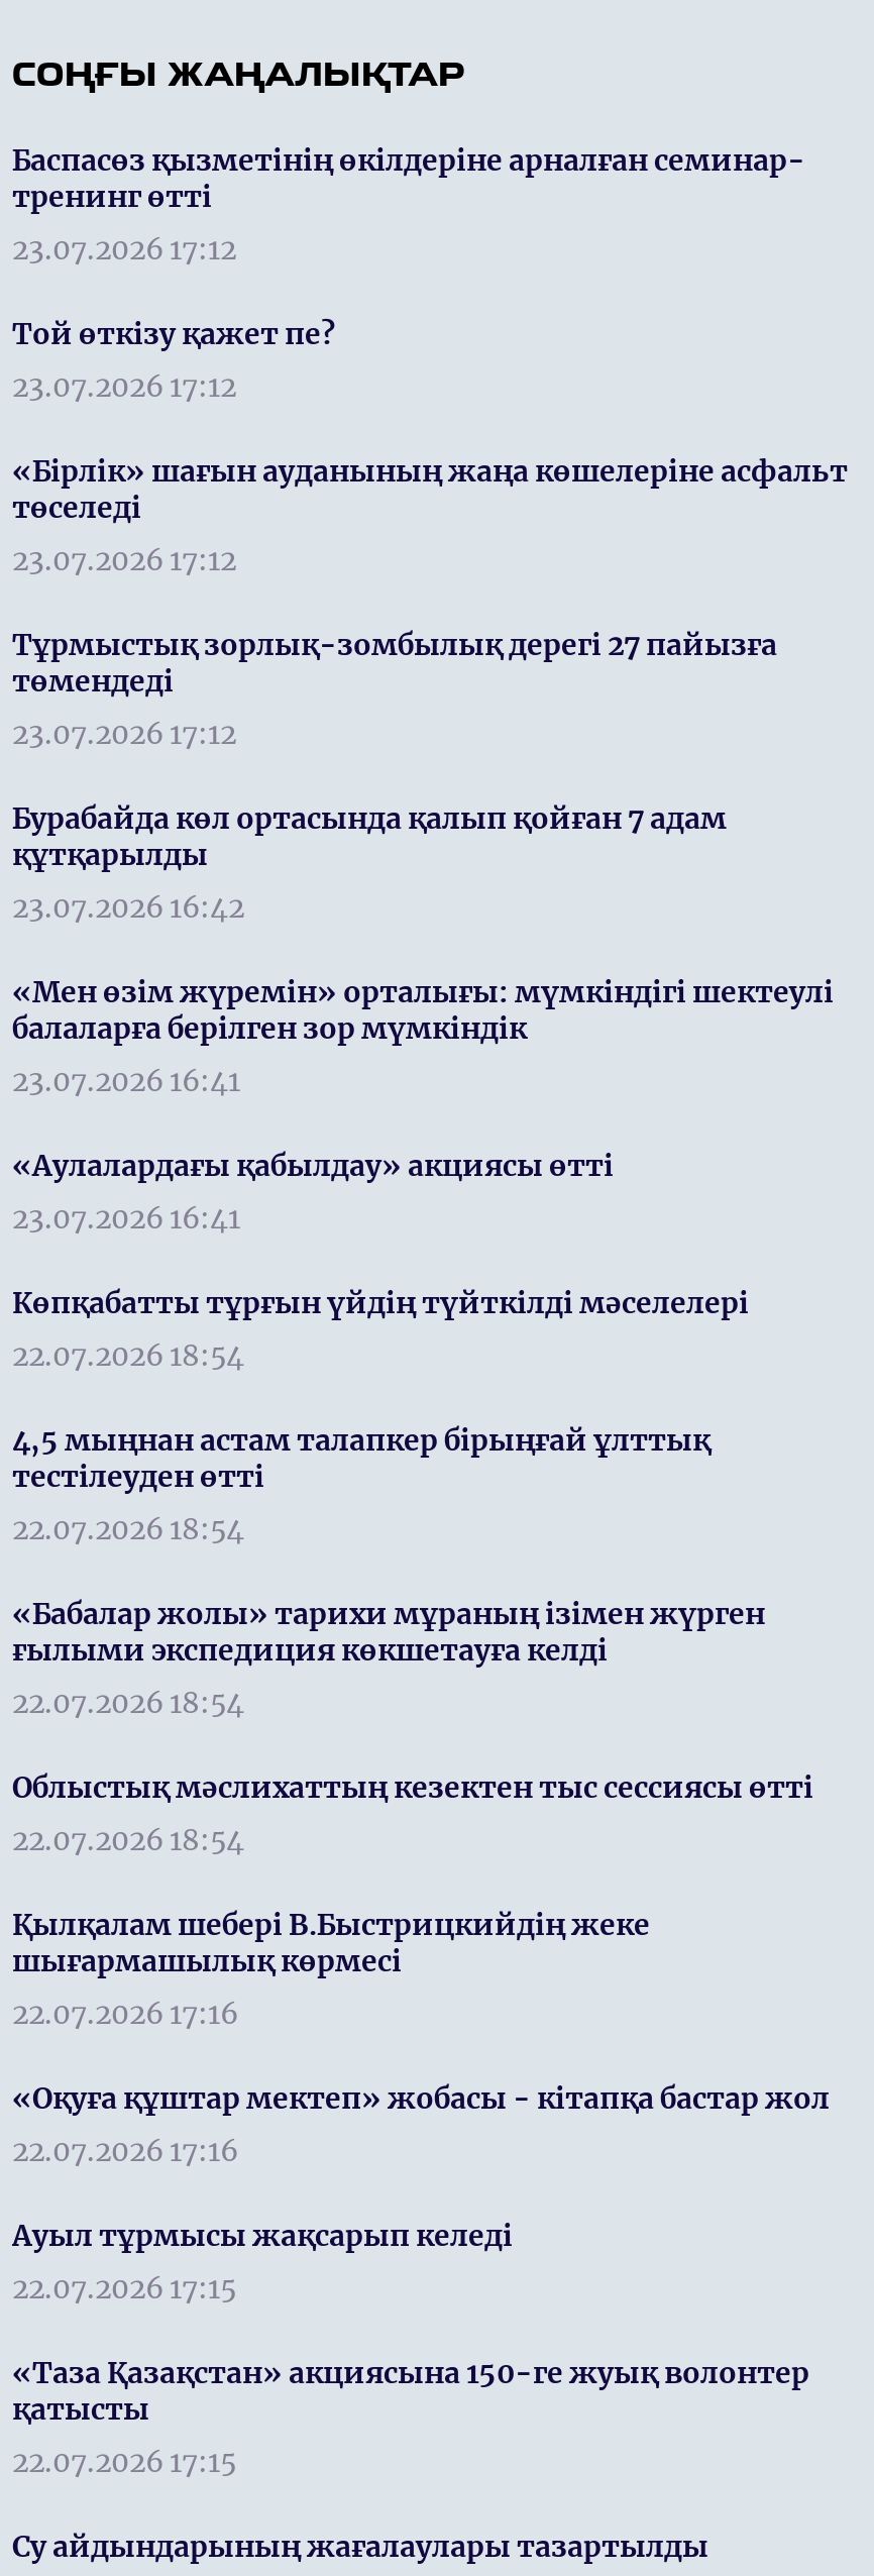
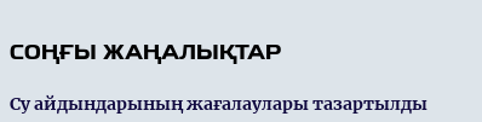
- Баспасөз қызметінің өкілдеріне арналған семинар-
- тренинг өтті
- 23.07.2026 17:12
- Той өткізу қажет пе?
- 23.07.2026 17:12
- «Бірлік» шағын ауданының жаңа көшелеріне асфальт
- төселеді
- 23.07.2026 17:12
- Тұрмыстық зорлық-зомбылық дерегі 27 пайызға
- төмендеді
- 23.07.2026 17:12
- Бурабайда көл ортасында қалып қойған 7 адам
- құтқарылды
- 23.07.2026 16:42
- «Мен өзім жүремін» орталығы: мүмкіндігі шектеулі
- балаларға берілген зор мүмкіндік
- 23.07.2026 16:41
- «Аулалардағы қабылдау» акциясы өтті
- 23.07.2026 16:41
- Көпқабатты тұрғын үйдің түйткілді мәселелері
- 22.07.2026 18:54
- 4,5 мыңнан астам талапкер бірыңғай ұлттық
- тестілеуден өтті
- 22.07.2026 18:54
- «Бабалар жолы» тарихи мұраның ізімен жүрген
- ғылыми экспедиция көкшетауға келді
- 22.07.2026 18:54
- Облыстық мәслихаттың кезектен тыс сессиясы өтті
- 22.07.2026 18:54
- Қылқалам шебері В.Быстрицкийдің жеке
- шығармашылық көрмесі
- 22.07.2026 17:16
- «Оқуға құштар мектеп» жобасы - кітапқа бастар жол
- 22.07.2026 17:16
- Ауыл тұрмысы жақсарып келеді
- 22.07.2026 17:15
- «Таза Қазақстан» акциясына 150-ге жуық волонтер
- қатысты
- 22.07.2026 17:15
